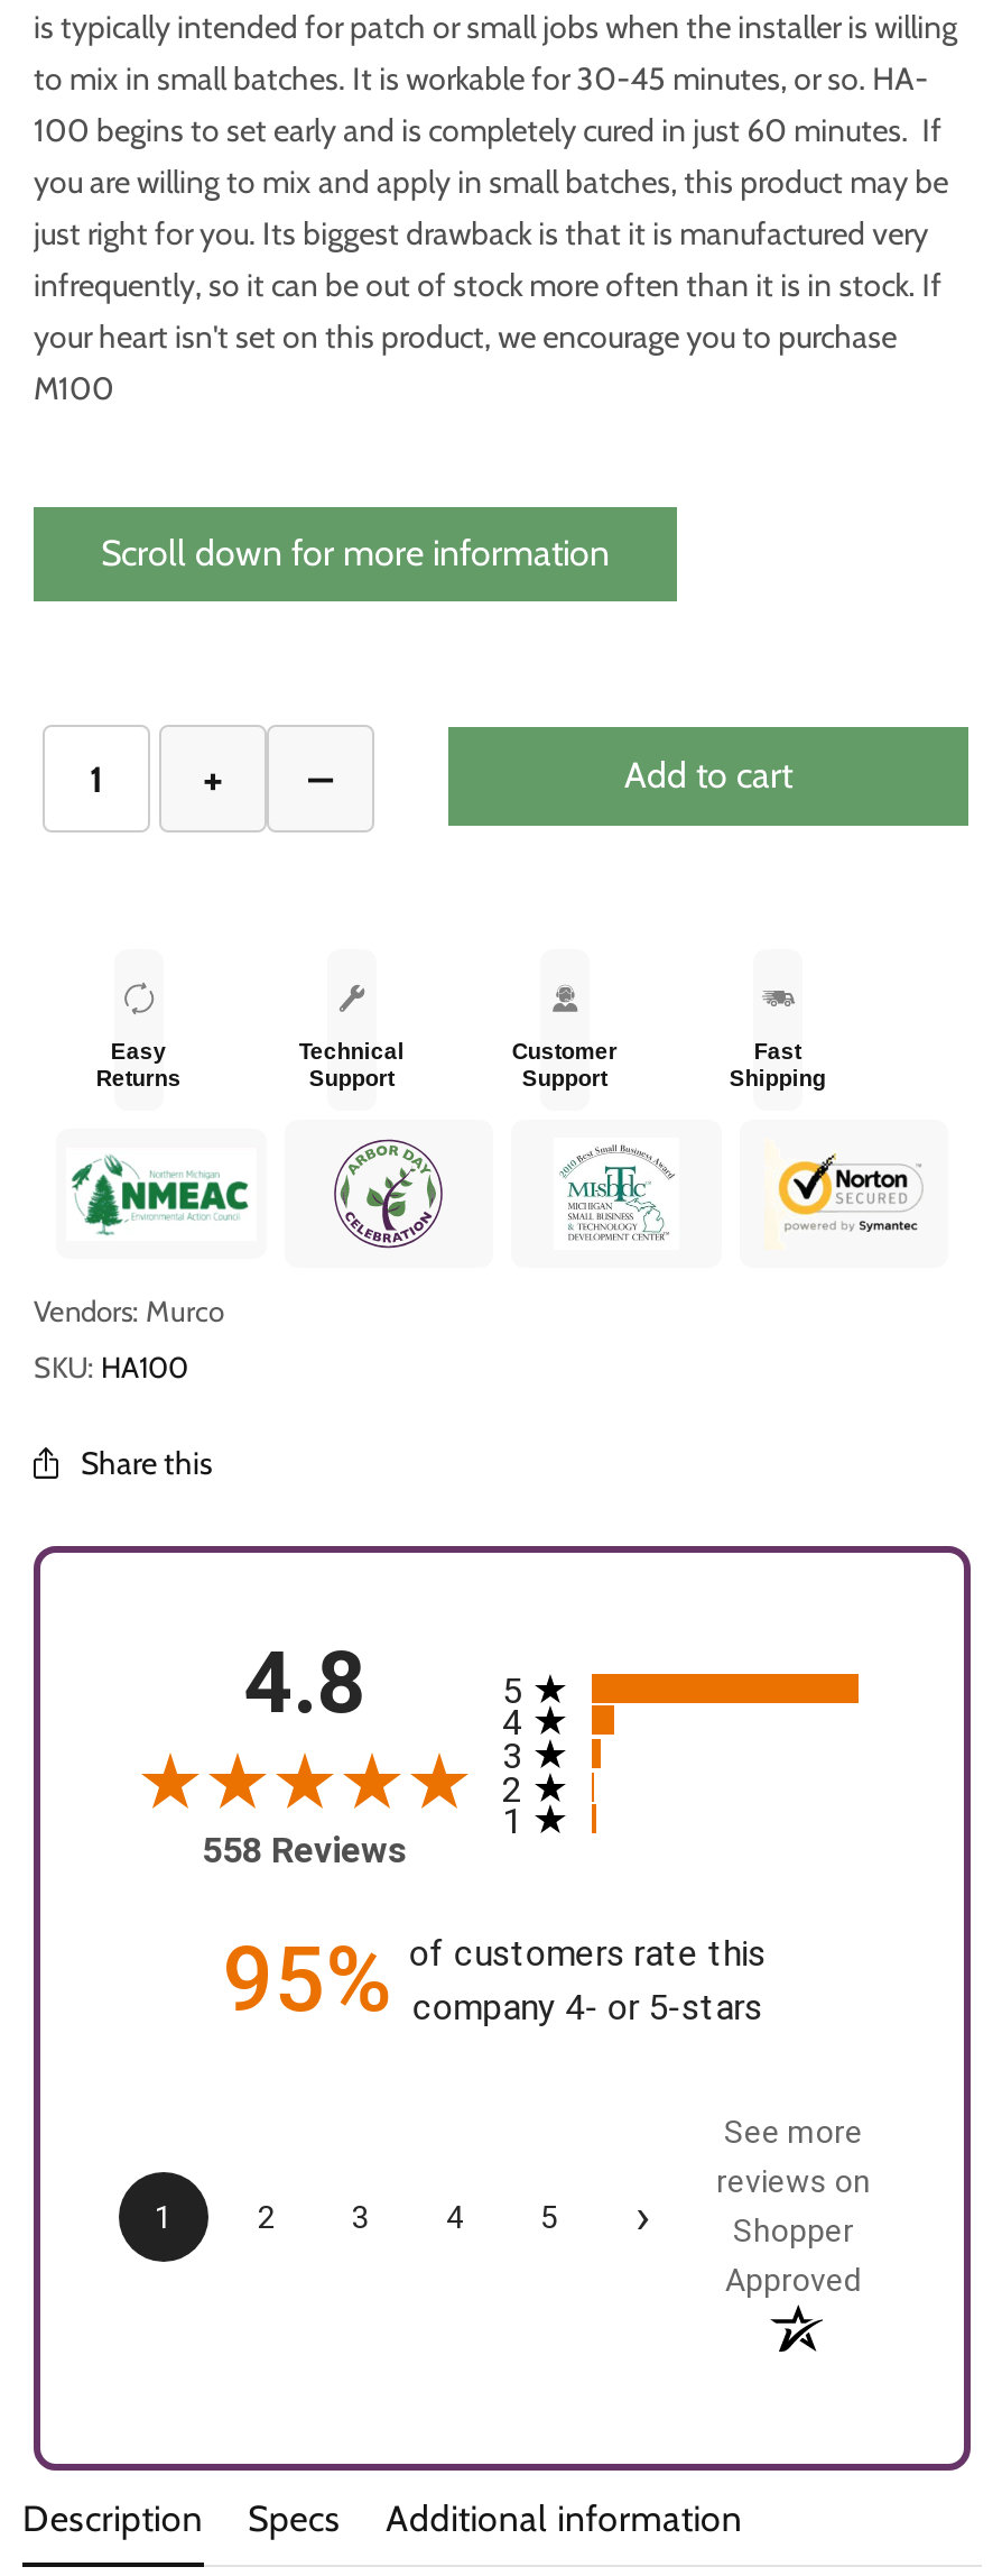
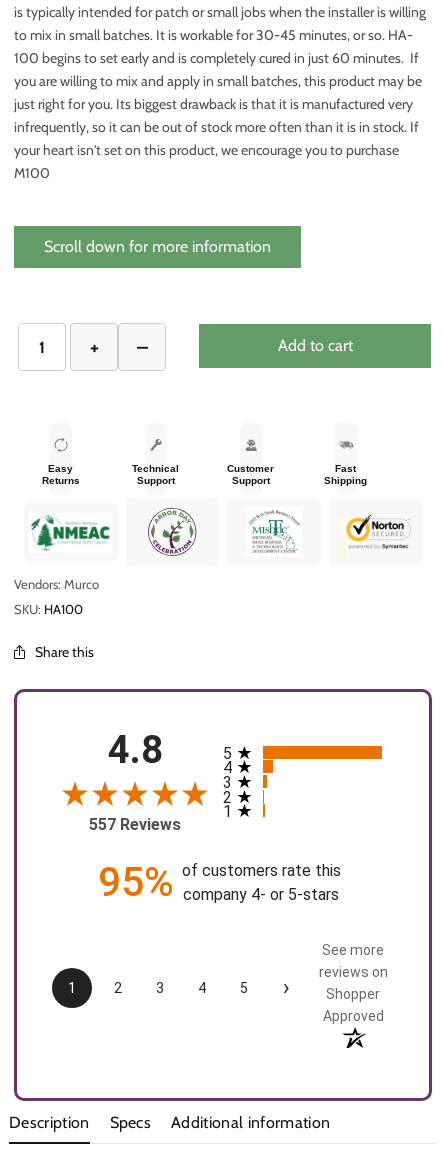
- 558 Reviews
+ 557 Reviews
